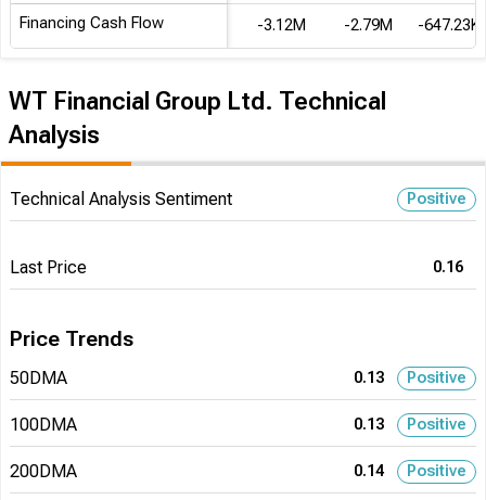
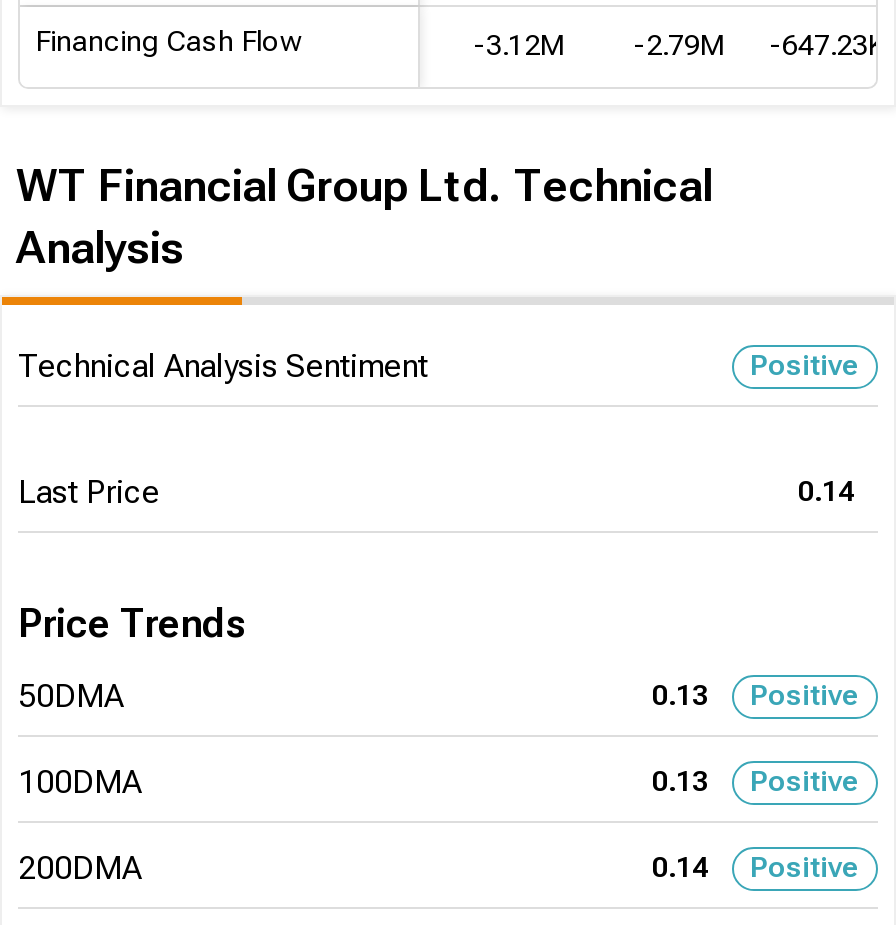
- 0.16
+ 0.14
